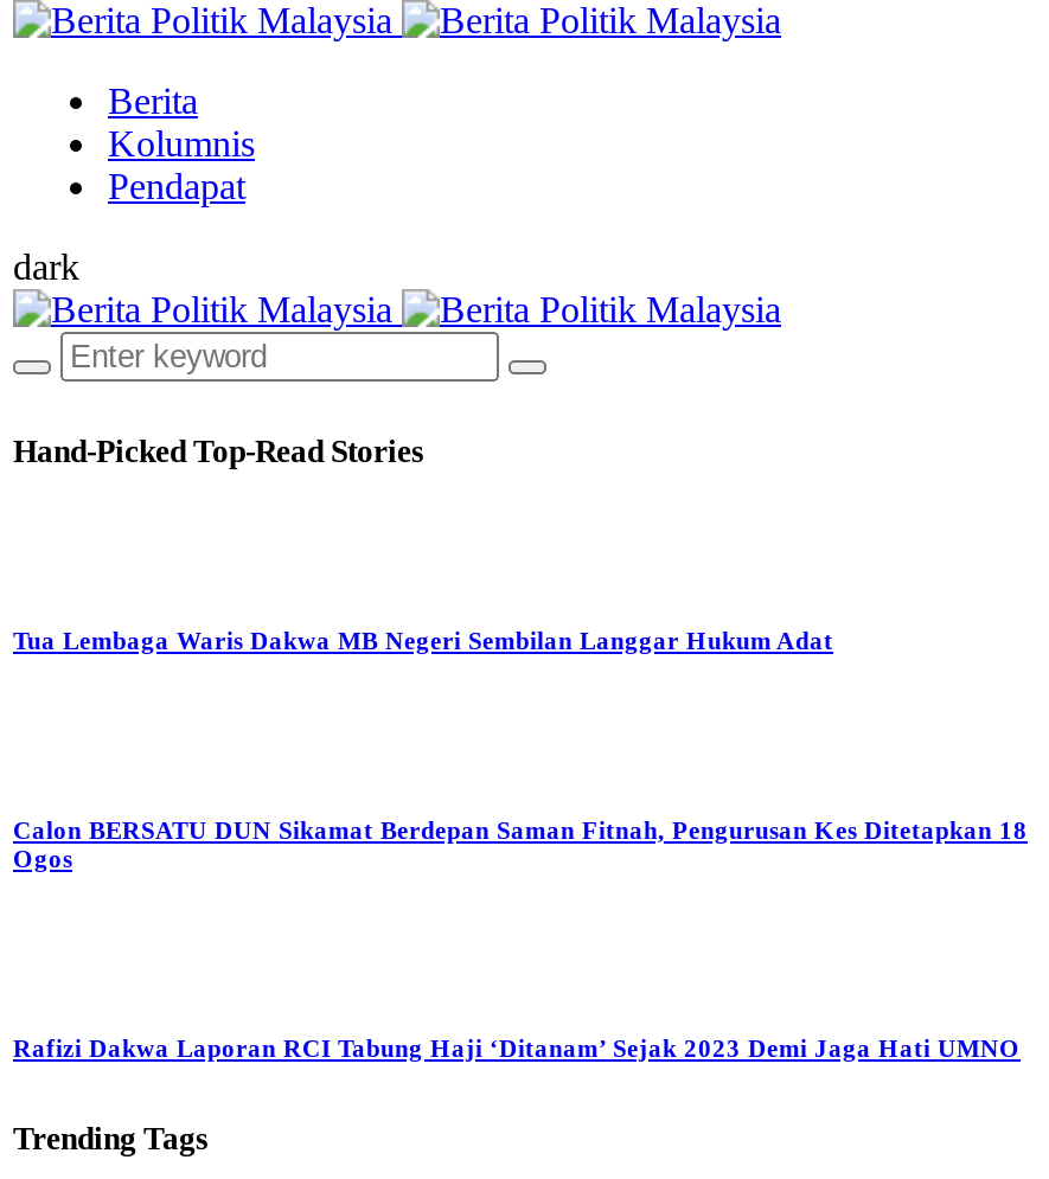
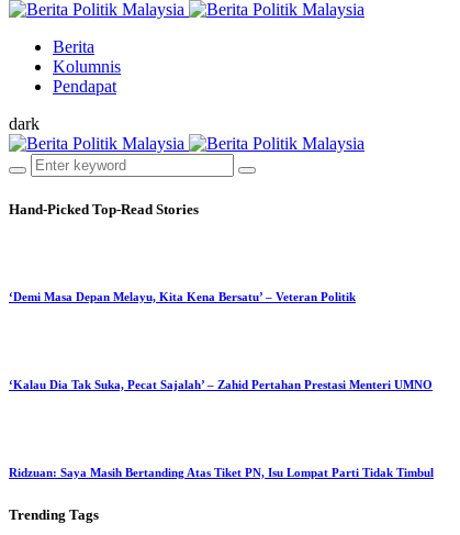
- Tua Lembaga Waris Dakwa MB Negeri Sembilan Langgar Hukum Adat
+ ‘Demi Masa Depan Melayu, Kita Kena Bersatu’ – Veteran Politik

- Calon BERSATU DUN Sikamat Berdepan Saman Fitnah, Pengurusan Kes Ditetapkan 18
- Ogos
+ ‘Kalau Dia Tak Suka, Pecat Sajalah’ – Zahid Pertahan Prestasi Menteri UMNO

- Rafizi Dakwa Laporan RCI Tabung Haji ‘Ditanam’ Sejak 2023 Demi Jaga Hati UMNO
+ Ridzuan: Saya Masih Bertanding Atas Tiket PN, Isu Lompat Parti Tidak Timbul
